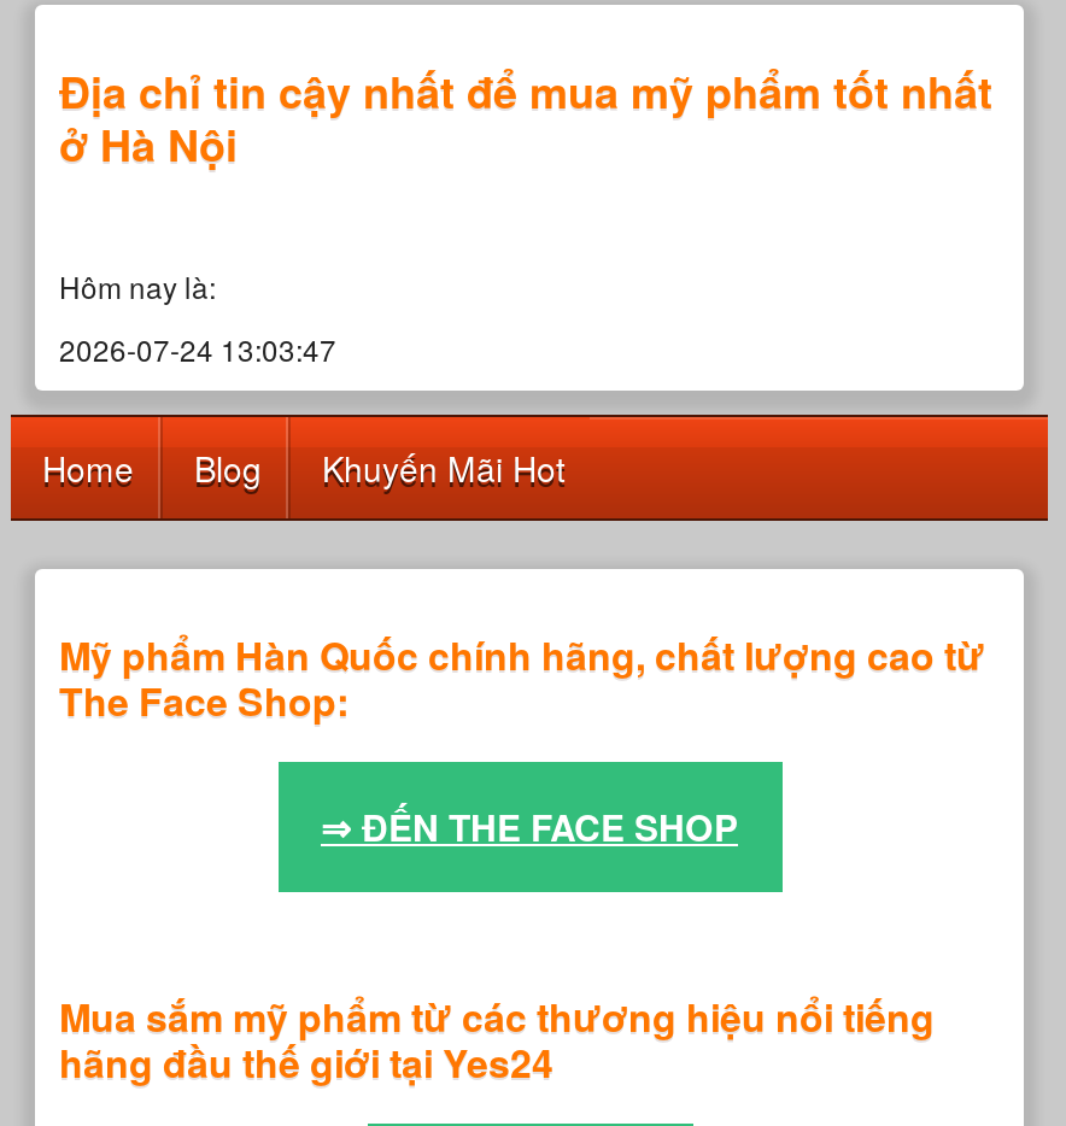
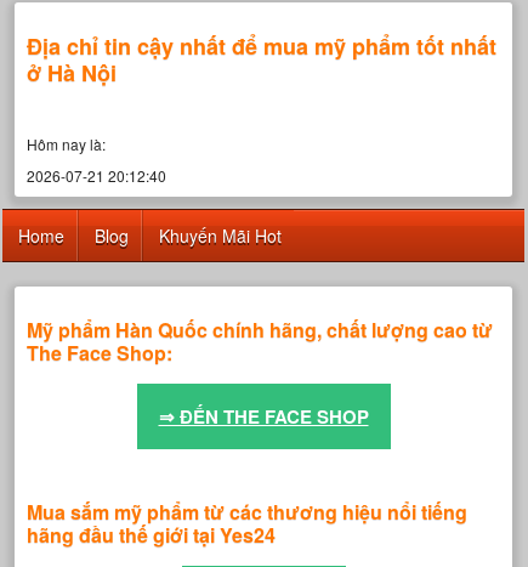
- 2026-07-24 13:03:47
+ 2026-07-21 20:12:40
